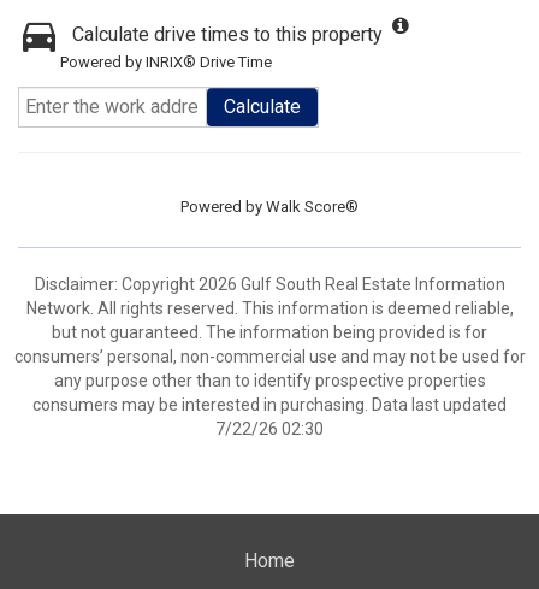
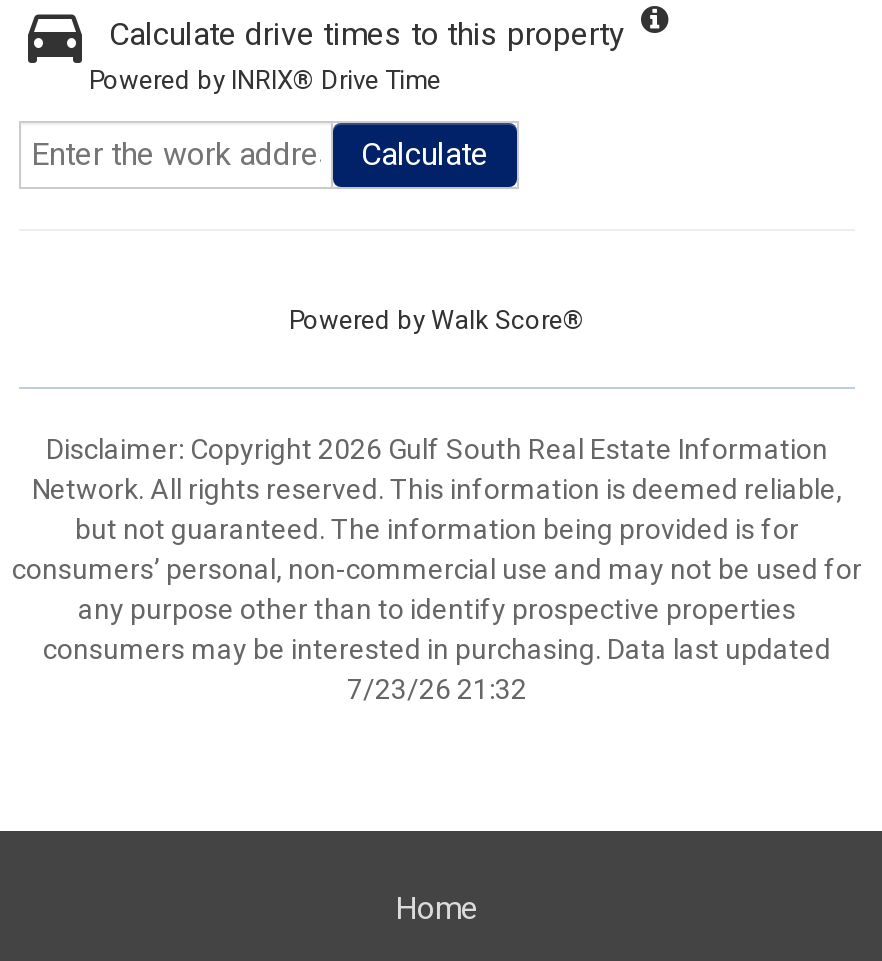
- 7/22/26 02:30
+ 7/23/26 21:32
